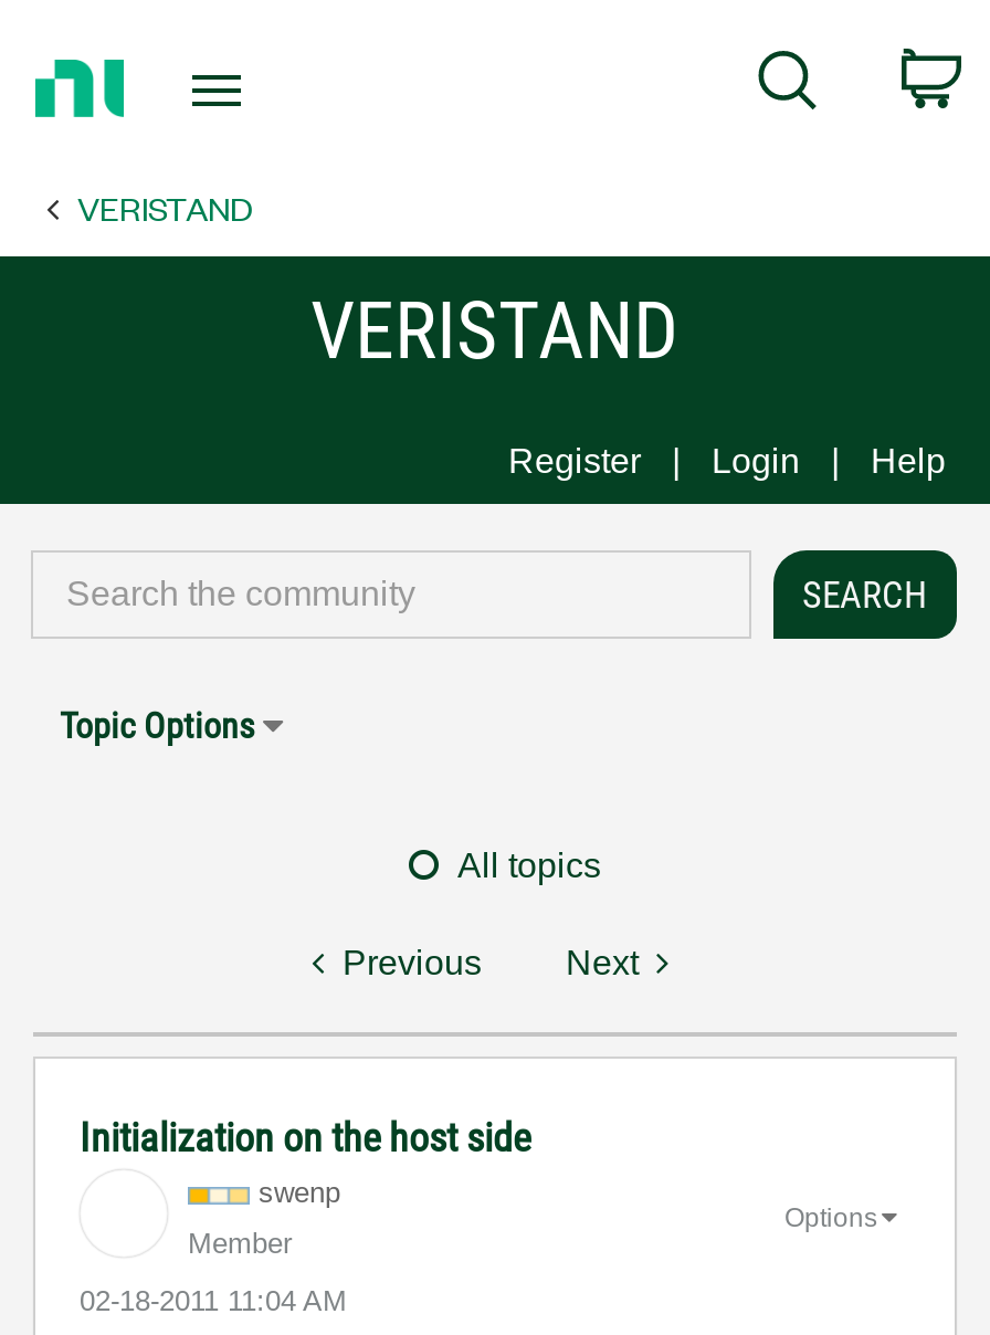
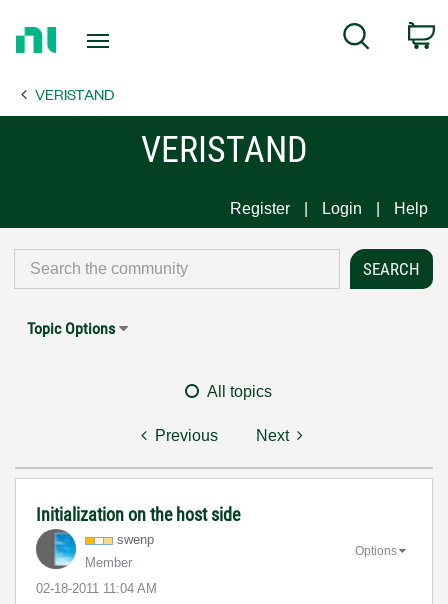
+ [image]
